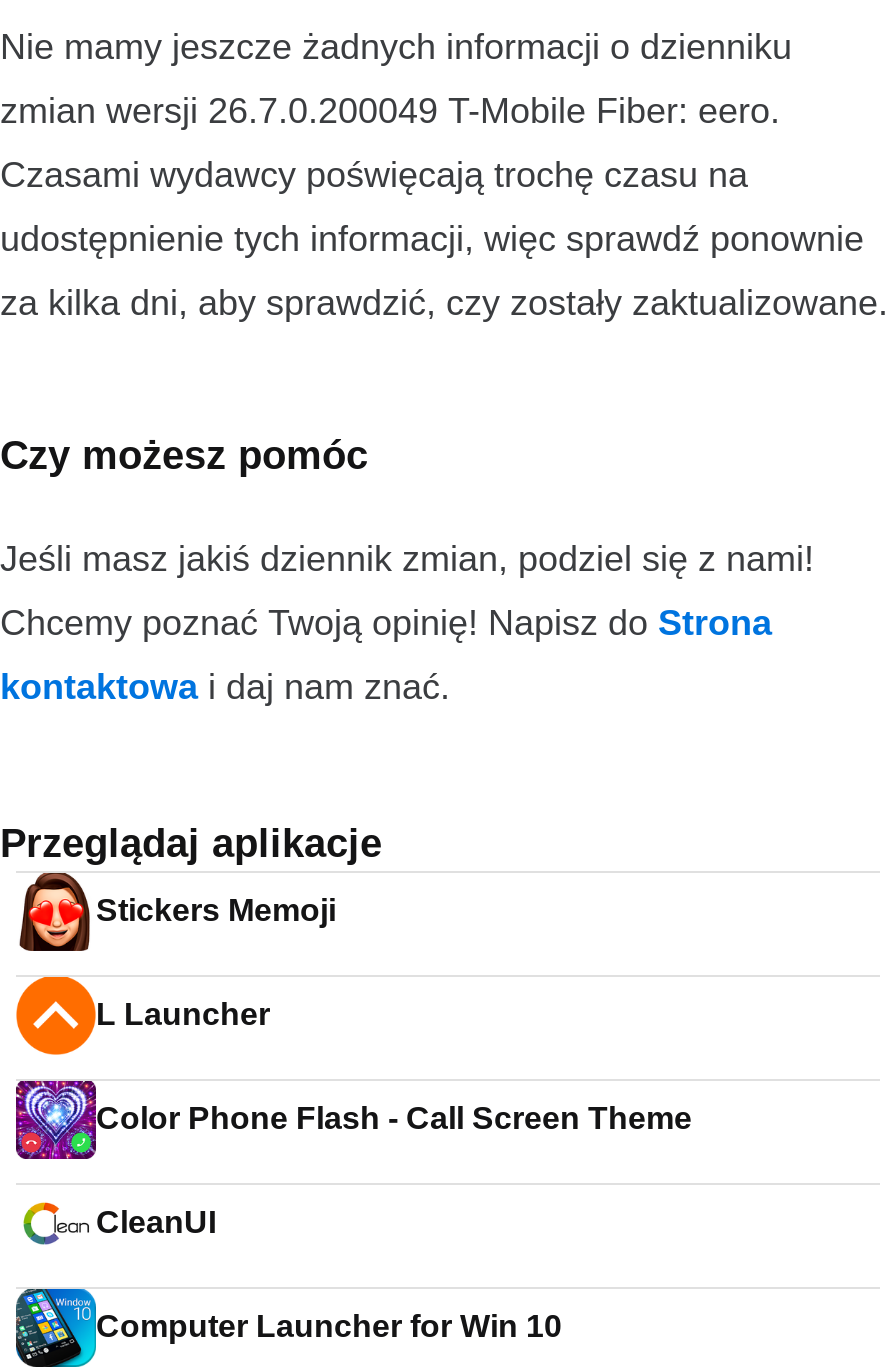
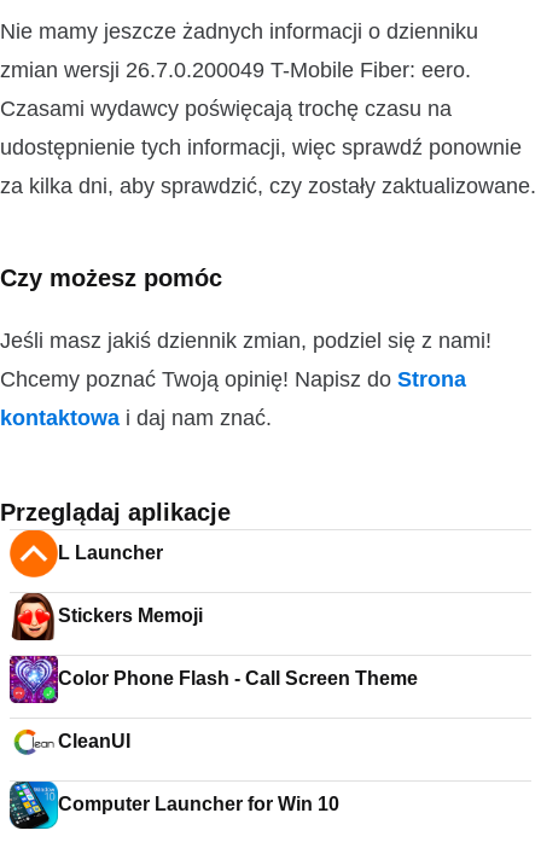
moved down: [image] | Stickers Memoji

moved up: L Launcher
